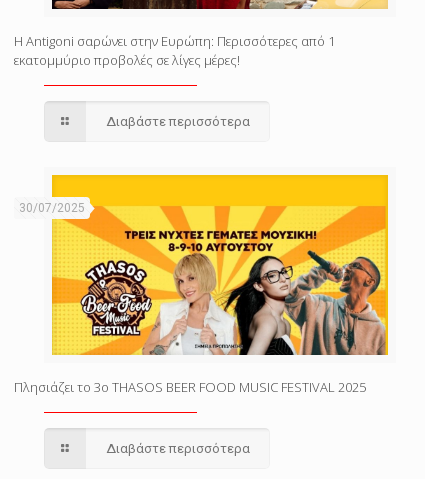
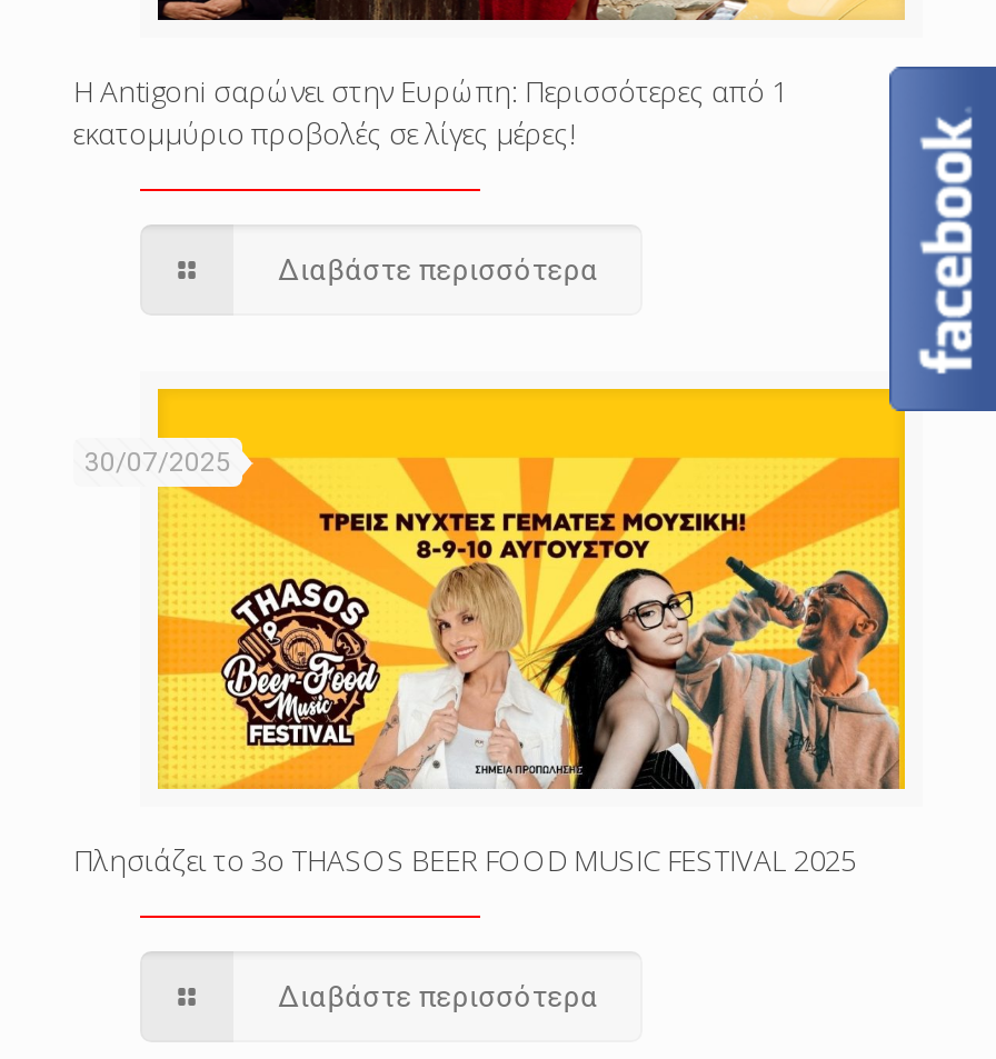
+ [image]
